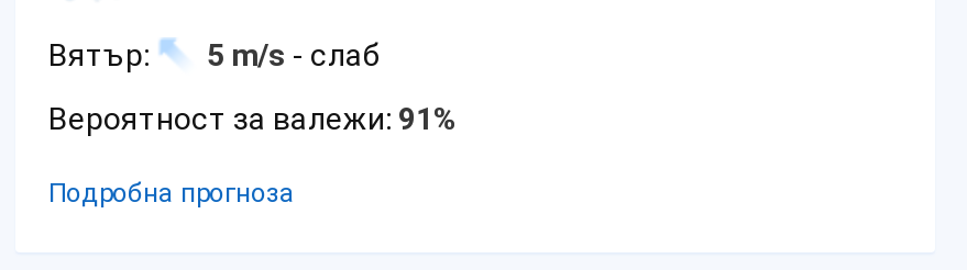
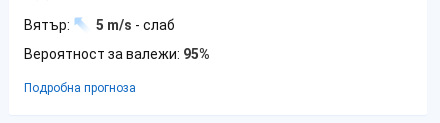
- Вероятност за валежи: 91%
+ Вероятност за валежи: 95%
